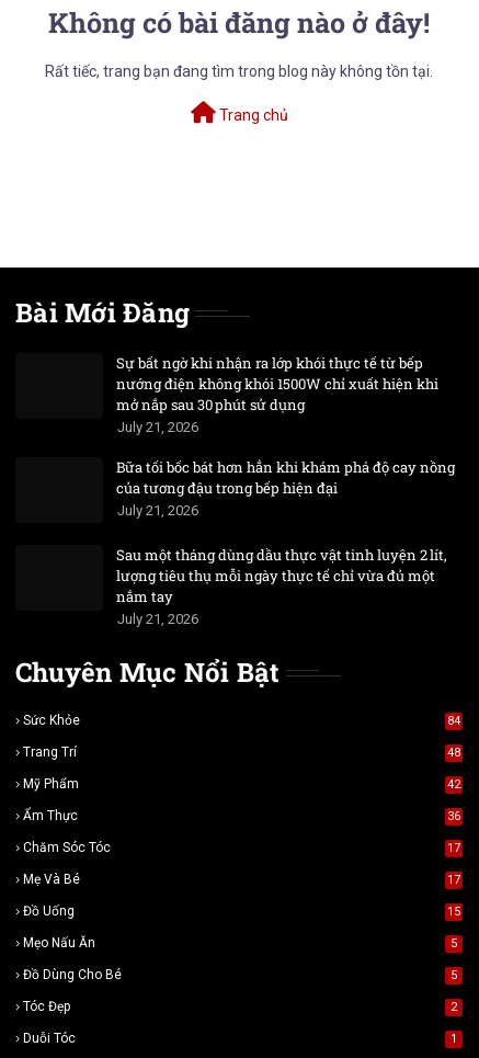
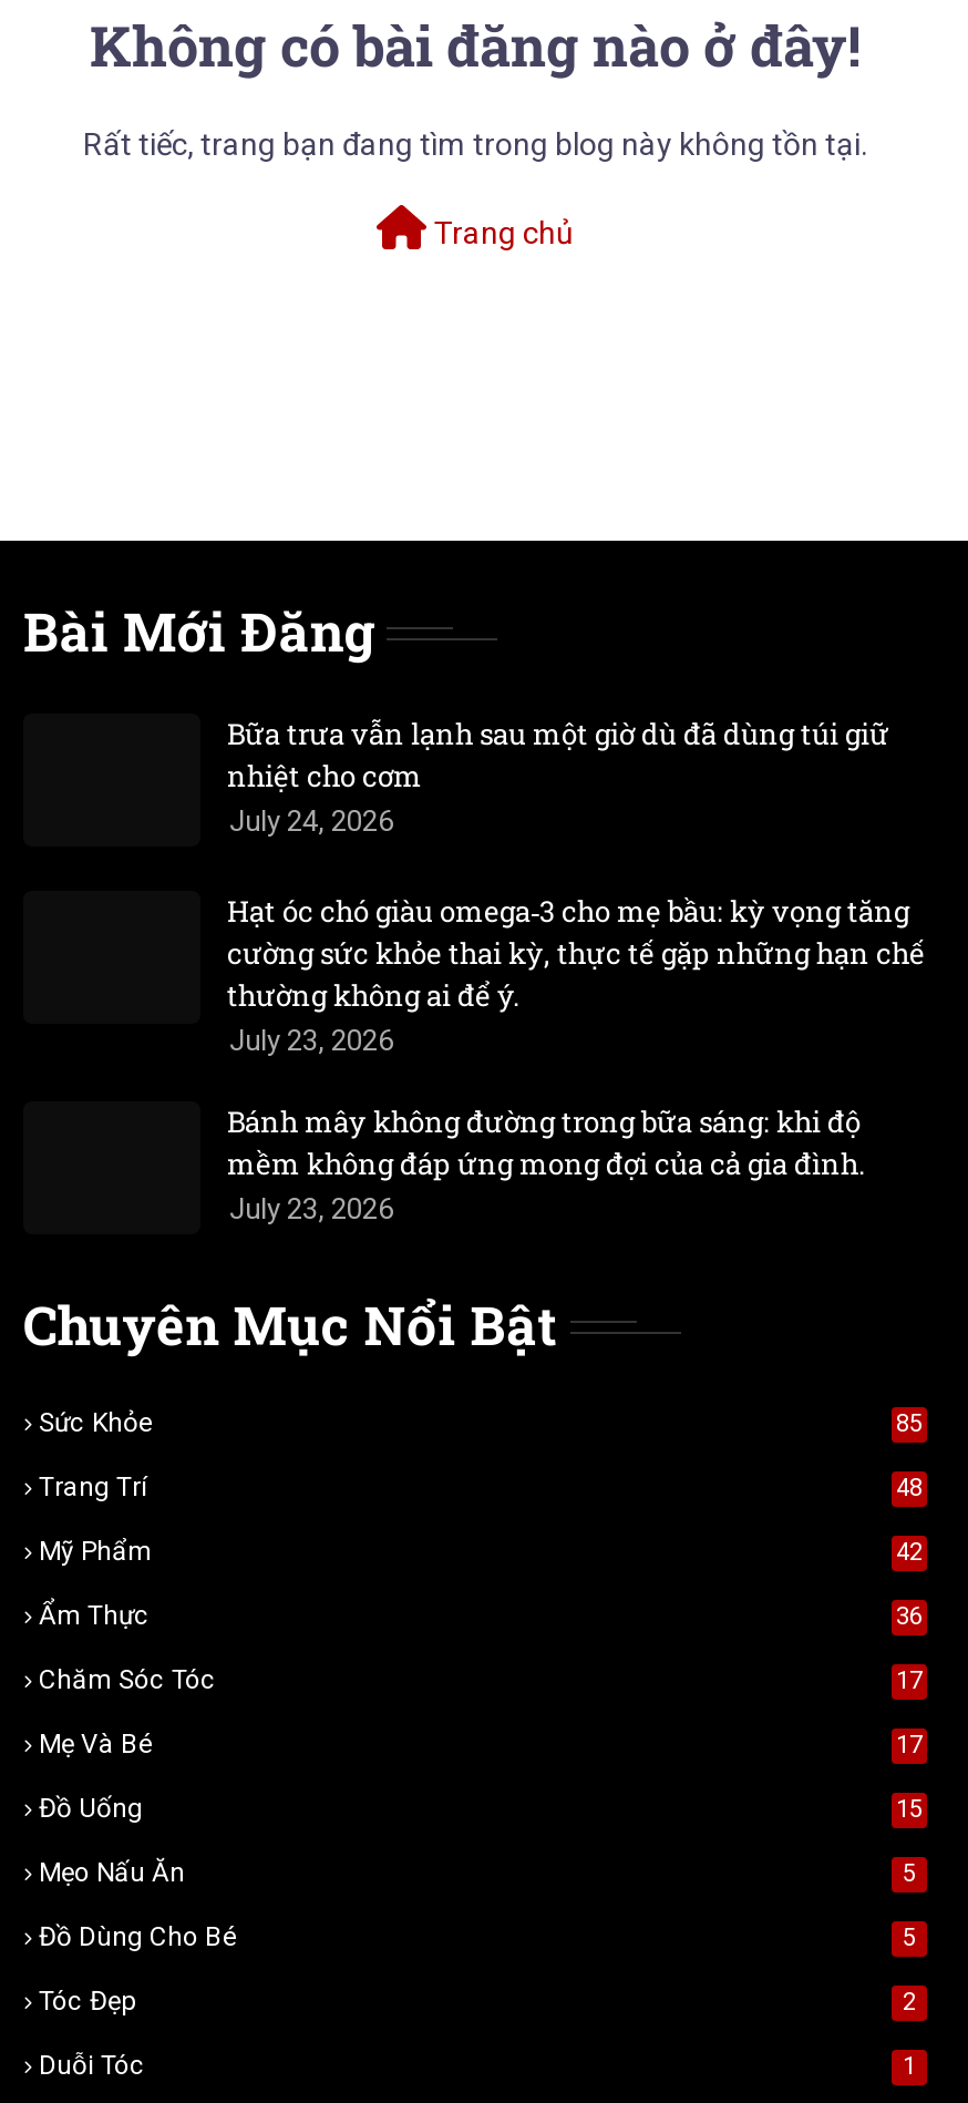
- Sự bất ngờ khi nhận ra lớp khói thực tế từ bếp
- nướng điện không khói 1500W chỉ xuất hiện khi
- mở nắp sau 30 phút sử dụng
- July 21, 2026
+ Bữa trưa vẫn lạnh sau một giờ dù đã dùng túi giữ
+ nhiệt cho cơm
+ July 24, 2026

- Bữa tối bốc bát hơn hẳn khi khám phá độ cay nồng
- của tương đậu trong bếp hiện đại
- July 21, 2026
+ Hạt óc chó giàu omega‑3 cho mẹ bầu: kỳ vọng tăng
+ cường sức khỏe thai kỳ, thực tế gặp những hạn chế
+ thường không ai để ý.
+ July 23, 2026

- Sau một tháng dùng dầu thực vật tinh luyện 2 lít,
- lượng tiêu thụ mỗi ngày thực tế chỉ vừa đủ một
- nắm tay
- July 21, 2026
+ Bánh mây không đường trong bữa sáng: khi độ
+ mềm không đáp ứng mong đợi của cả gia đình.
+ July 23, 2026

- 84
+ 85
